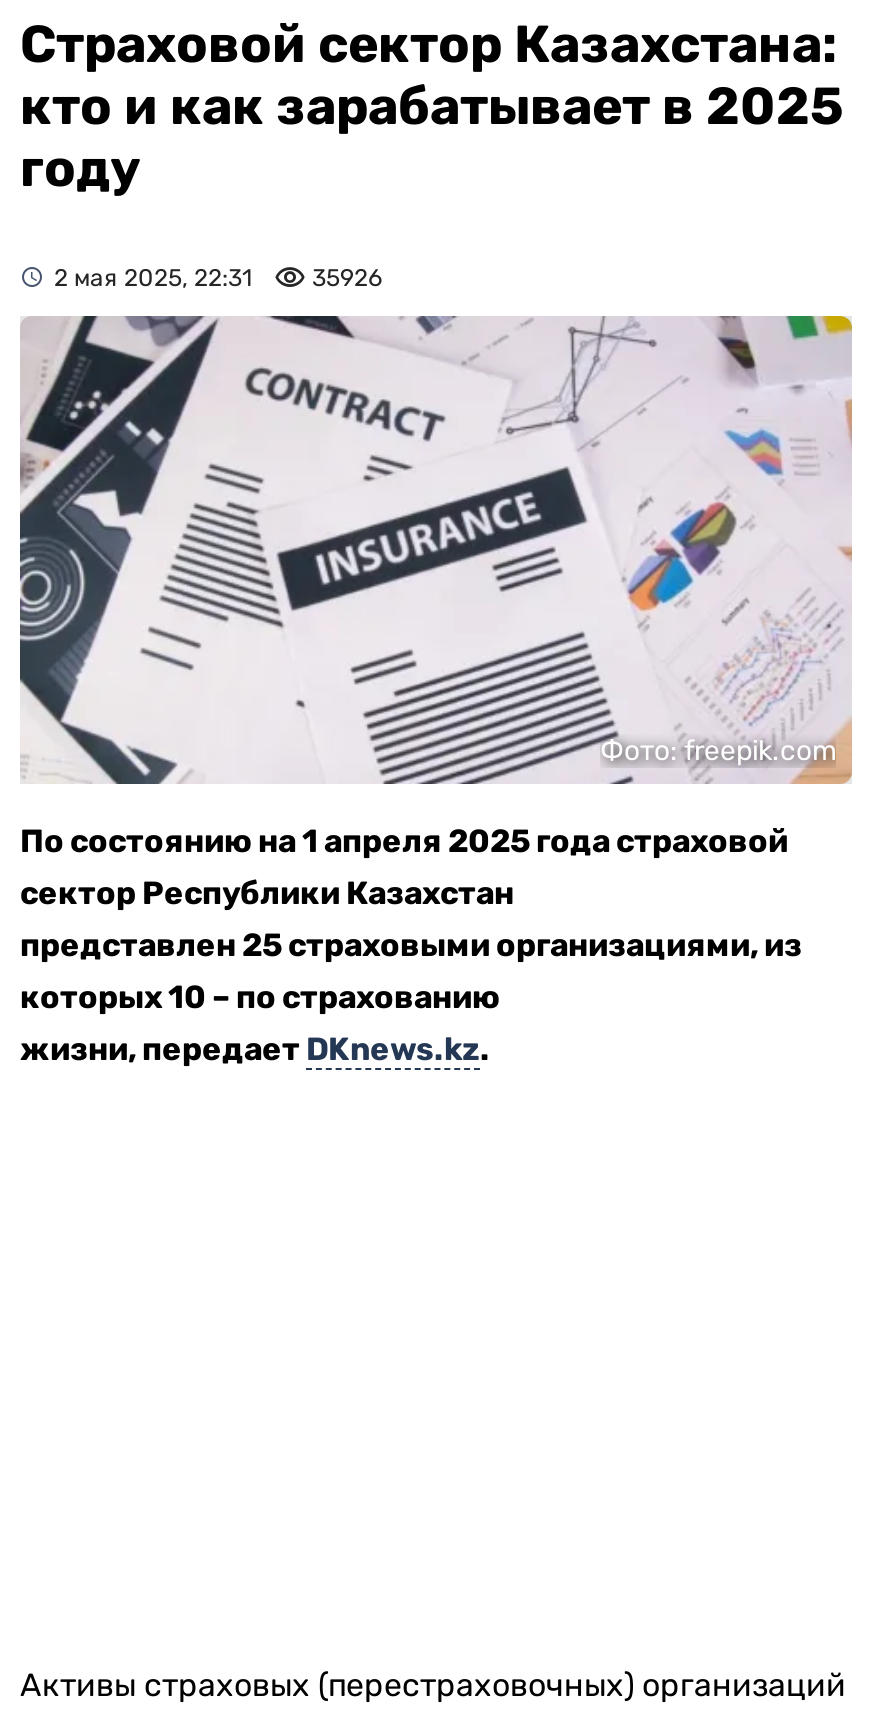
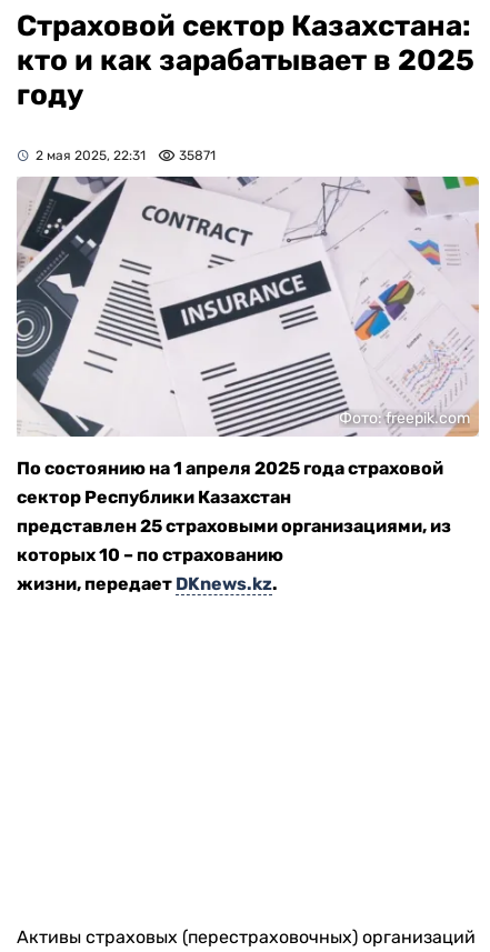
- 35926
+ 35871
